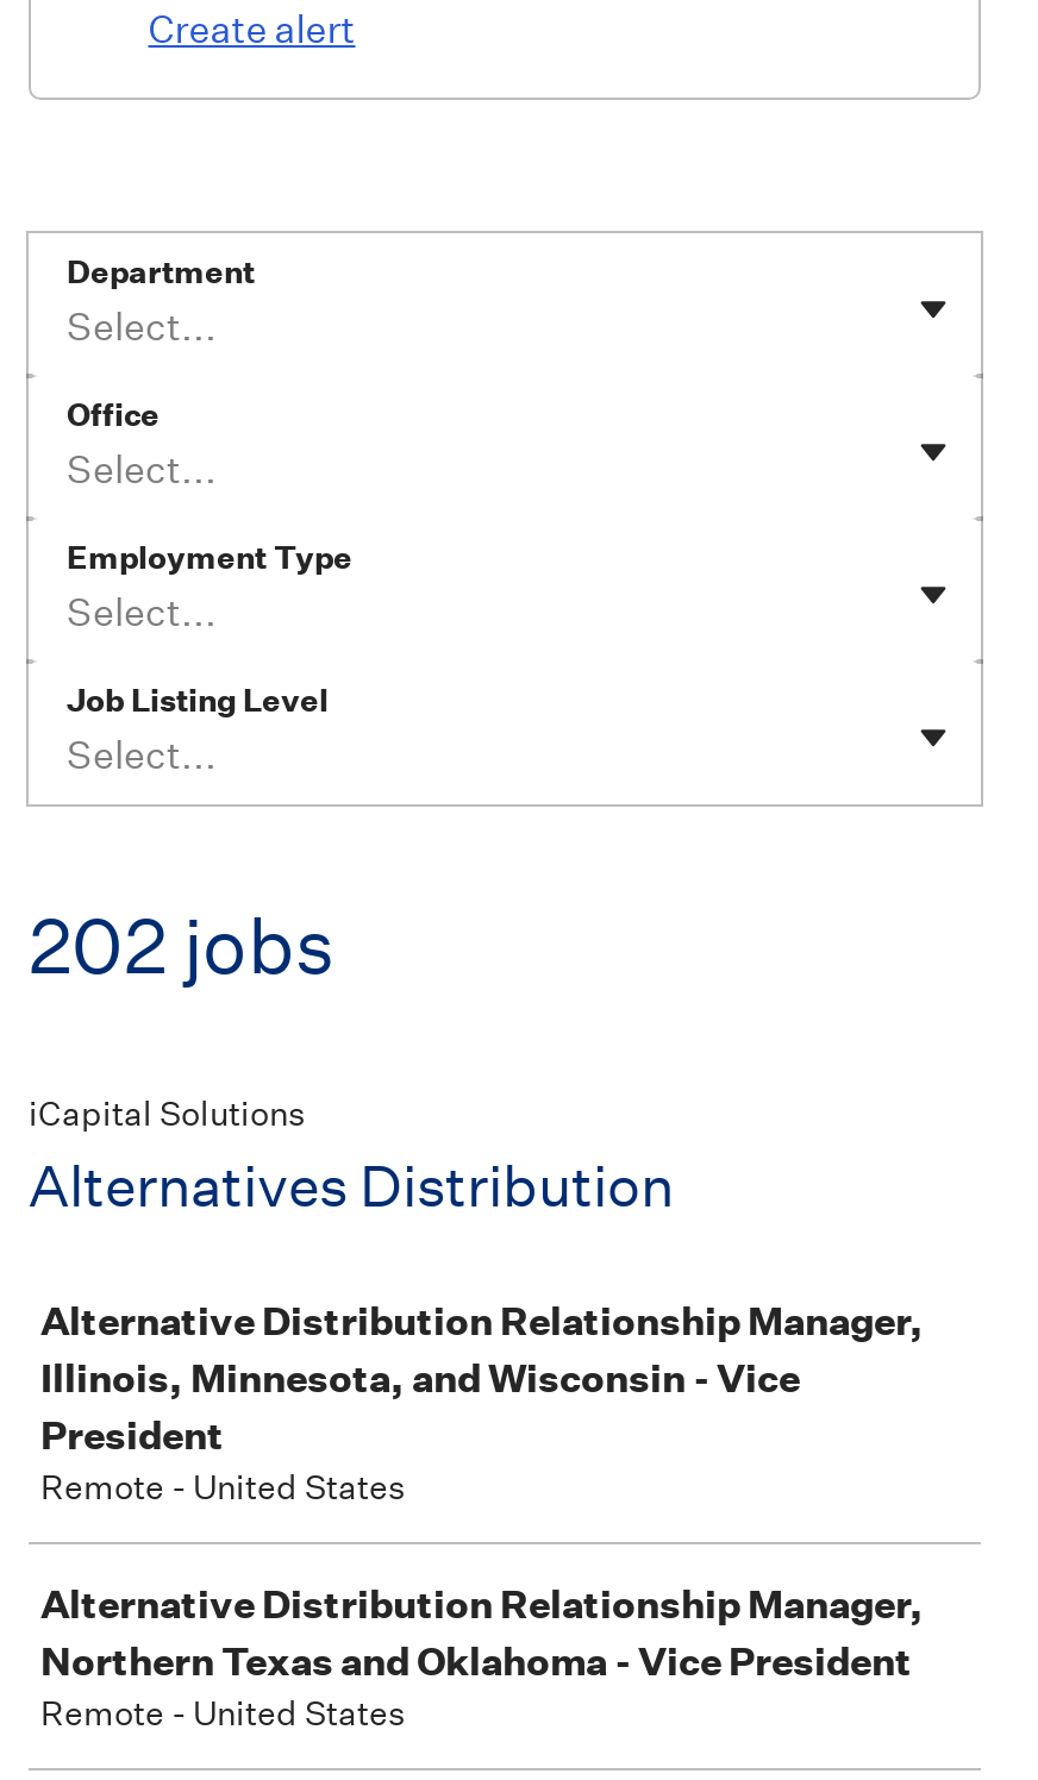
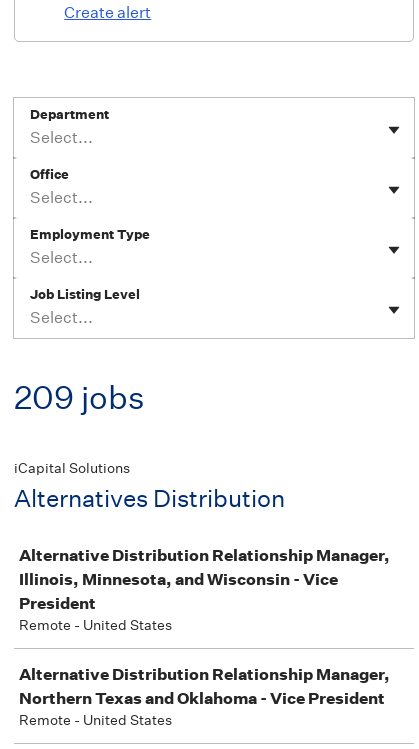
- 202 jobs
+ 209 jobs
